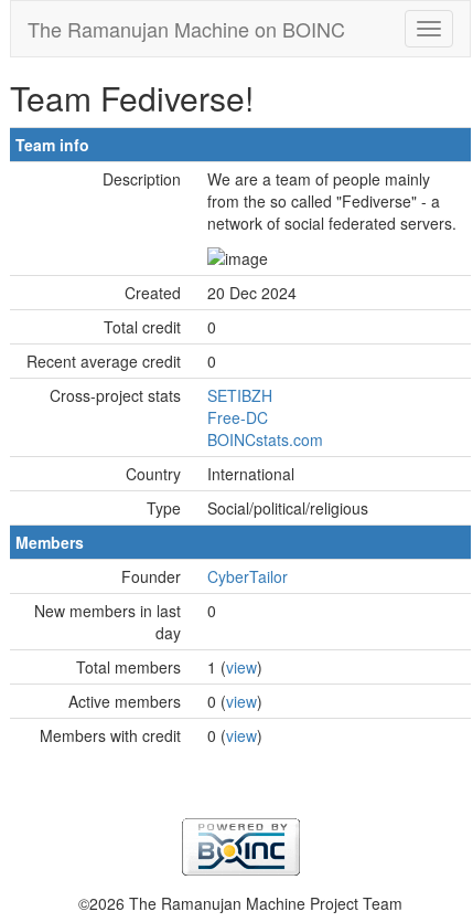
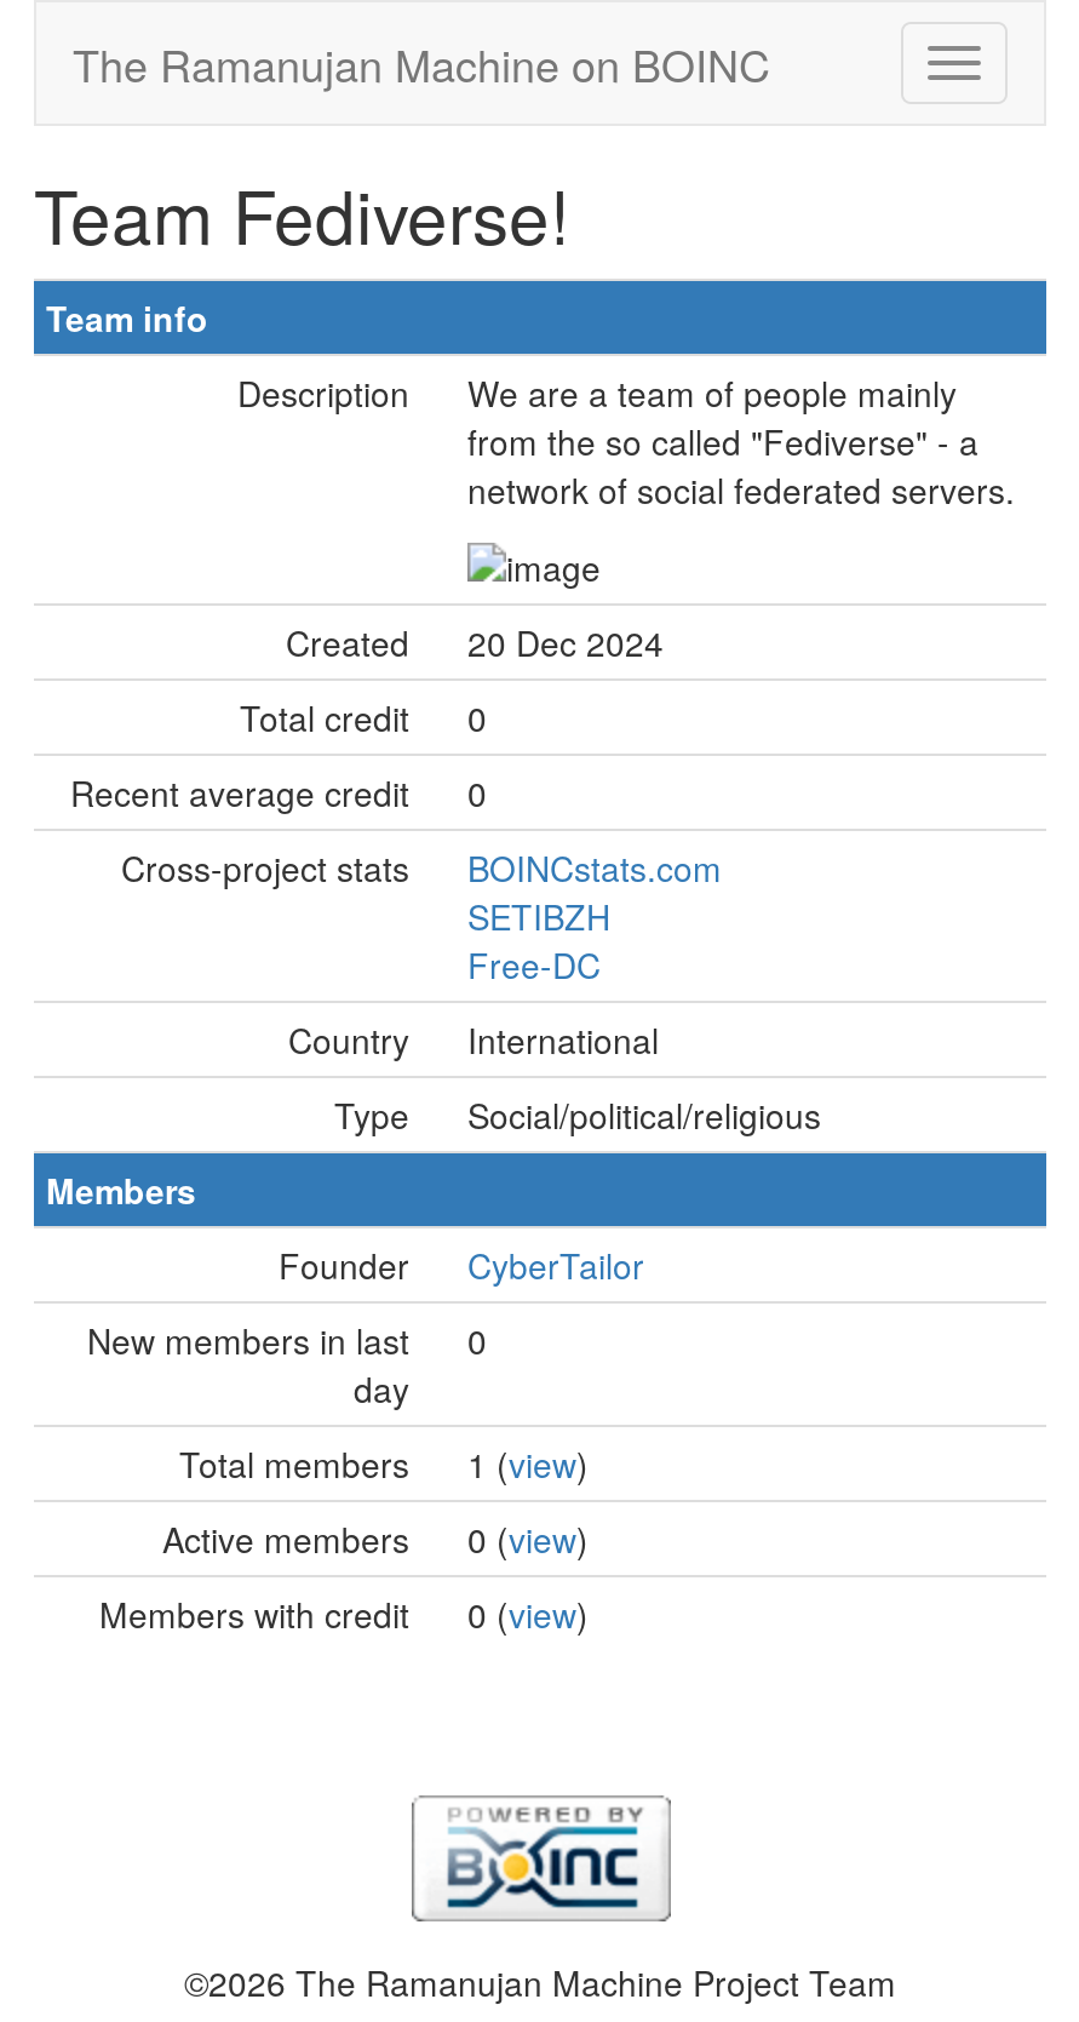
moved down: SETIBZH | Free-DC

moved up: BOINCstats.com
